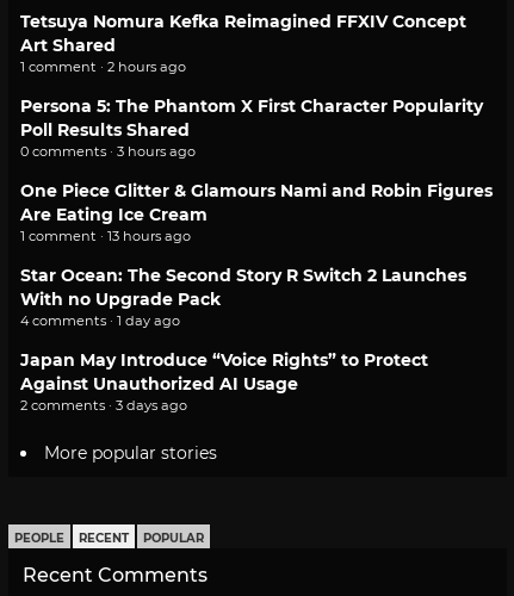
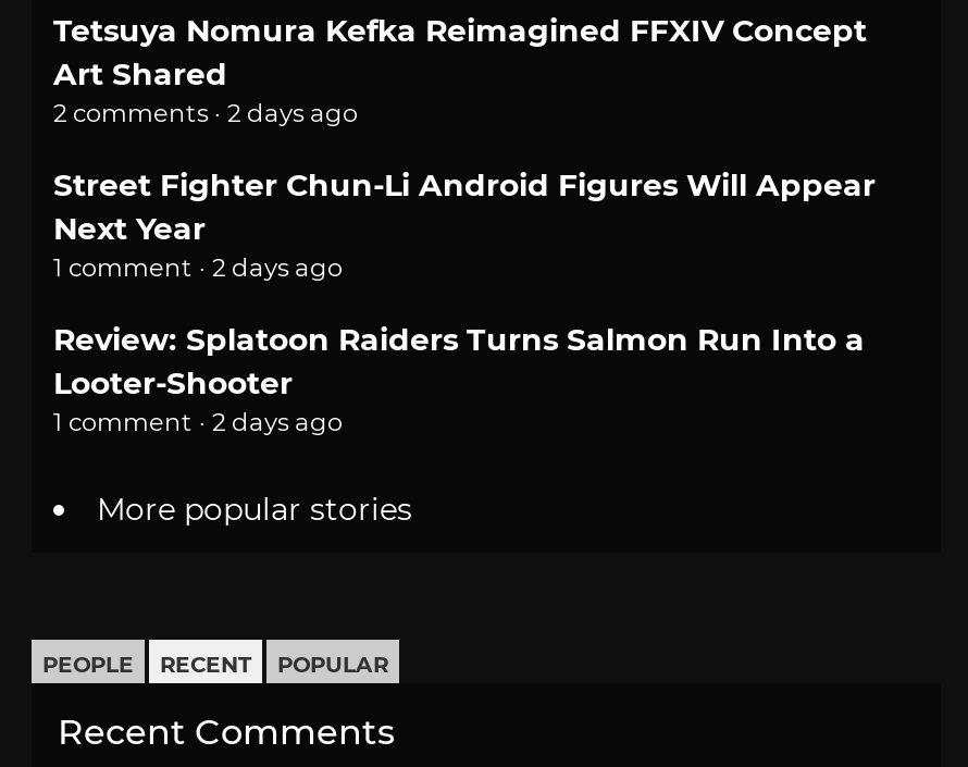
- 1 comment · 2 hours ago
- Persona 5: The Phantom X First Character Popularity
- Poll Results Shared
- 0 comments · 3 hours ago
- One Piece Glitter & Glamours Nami and Robin Figures
- Are Eating Ice Cream
- 1 comment · 13 hours ago
- Star Ocean: The Second Story R Switch 2 Launches
- With no Upgrade Pack
- 4 comments · 1 day ago
- Japan May Introduce “Voice Rights” to Protect
- Against Unauthorized AI Usage
- 2 comments · 3 days ago
+ 2 comments · 2 days ago
+ Street Fighter Chun-Li Android Figures Will Appear
+ Next Year
+ 1 comment · 2 days ago
+ Review: Splatoon Raiders Turns Salmon Run Into a
+ Looter-Shooter
+ 1 comment · 2 days ago
